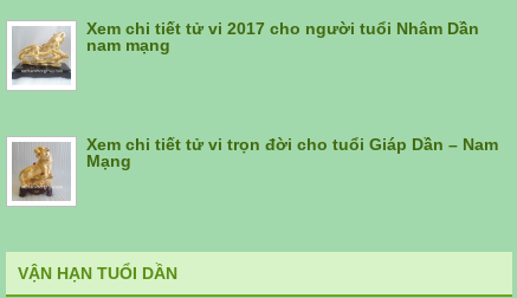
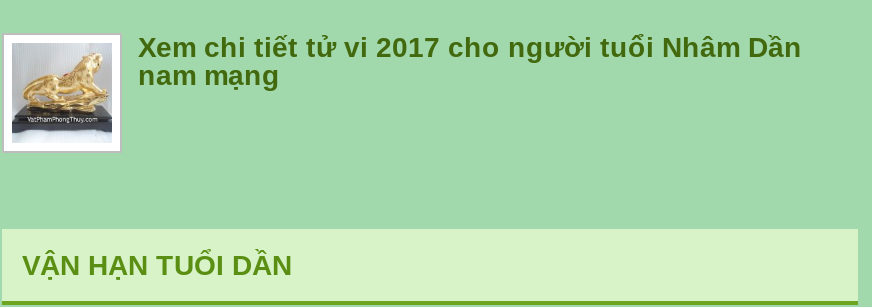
- [image]
- Xem chi tiết tử vi trọn đời cho tuổi Giáp Dần – Nam
- Mạng
